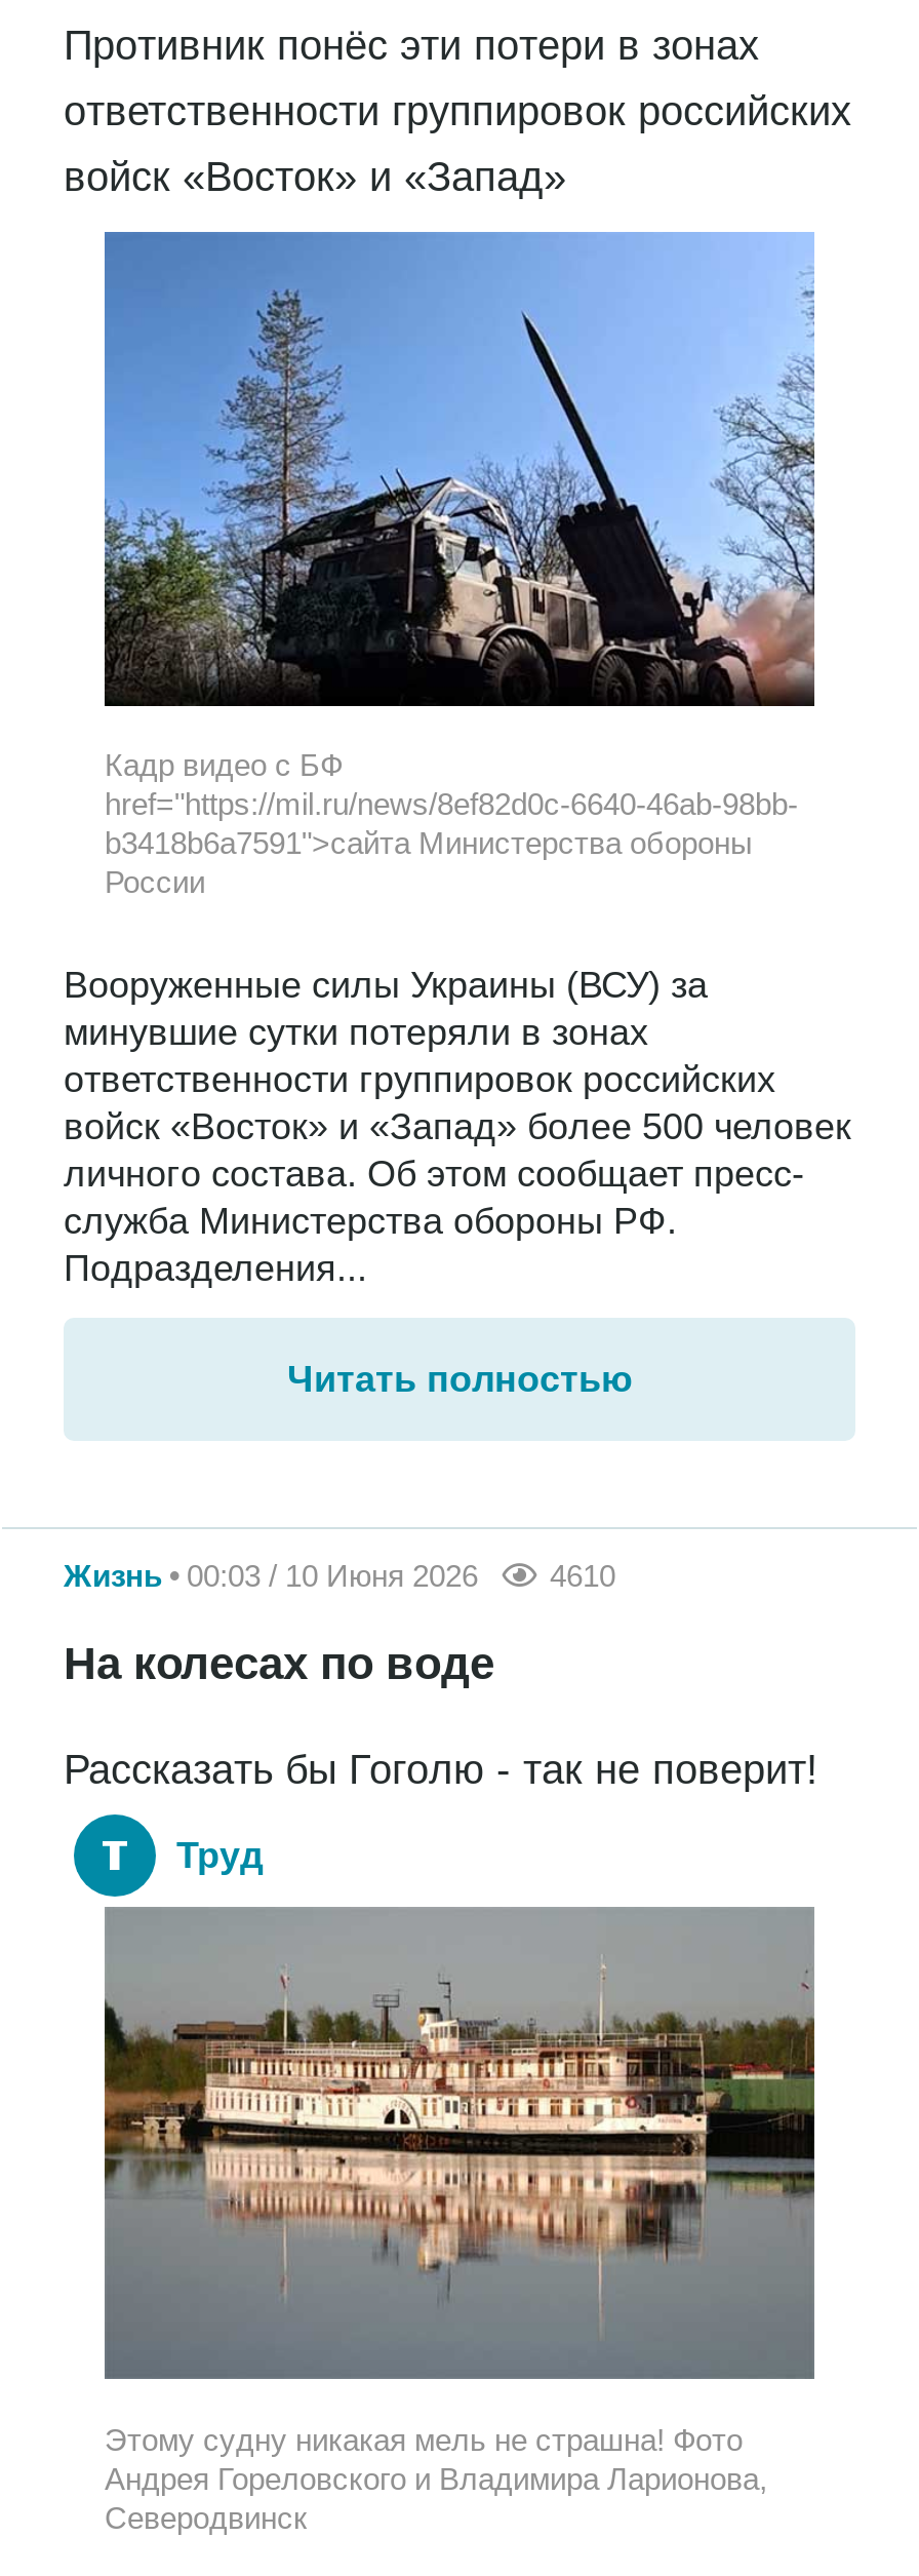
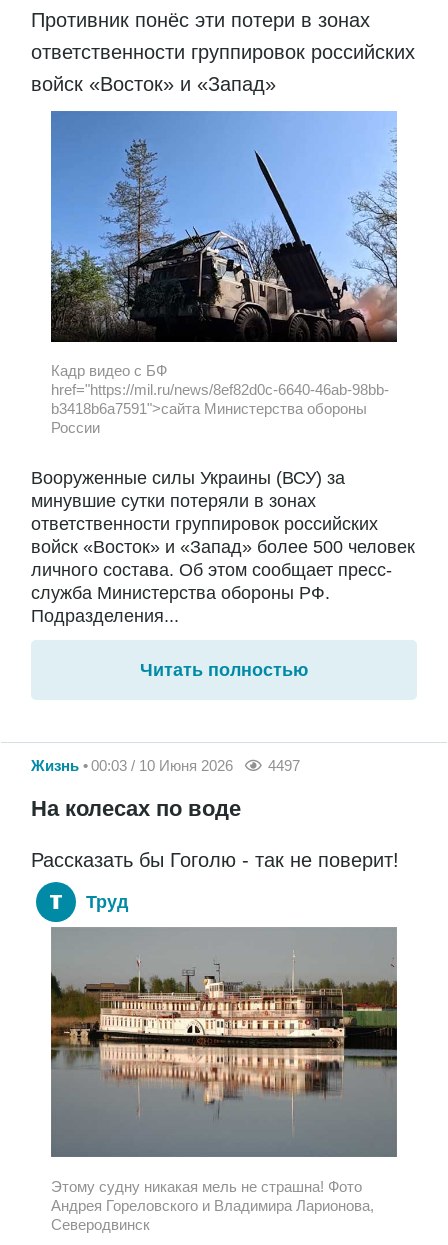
- 4610
+ 4497
